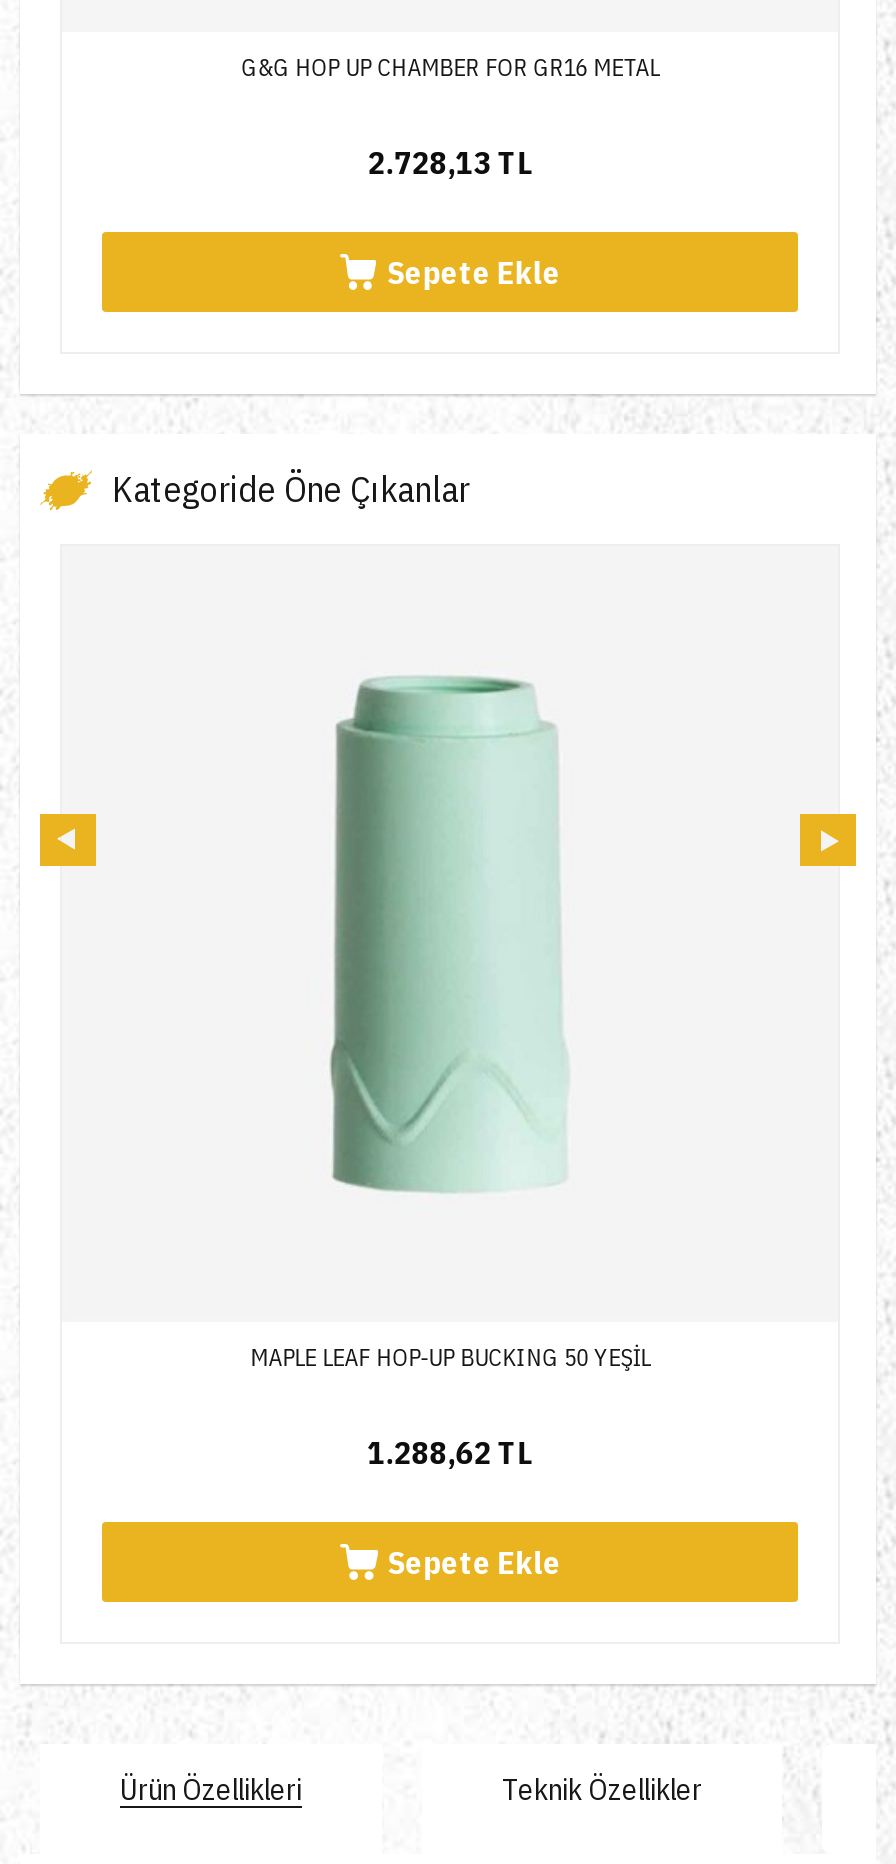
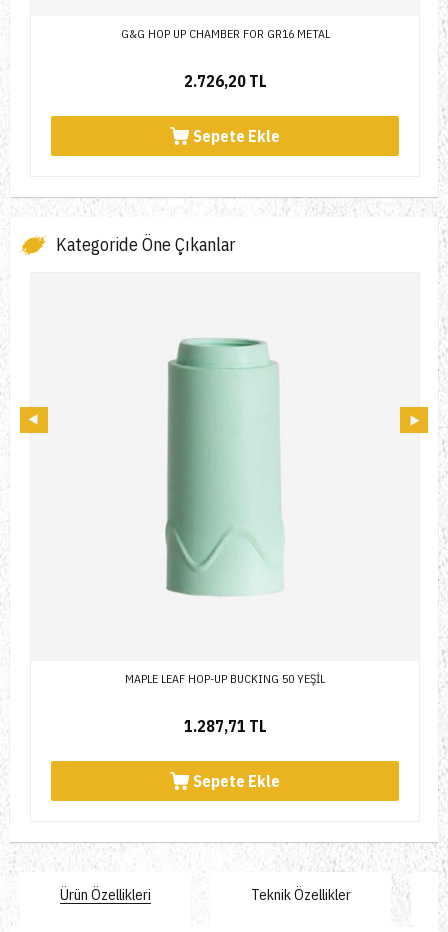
- 2.728,13 TL
+ 2.726,20 TL

- 1.288,62 TL
+ 1.287,71 TL
